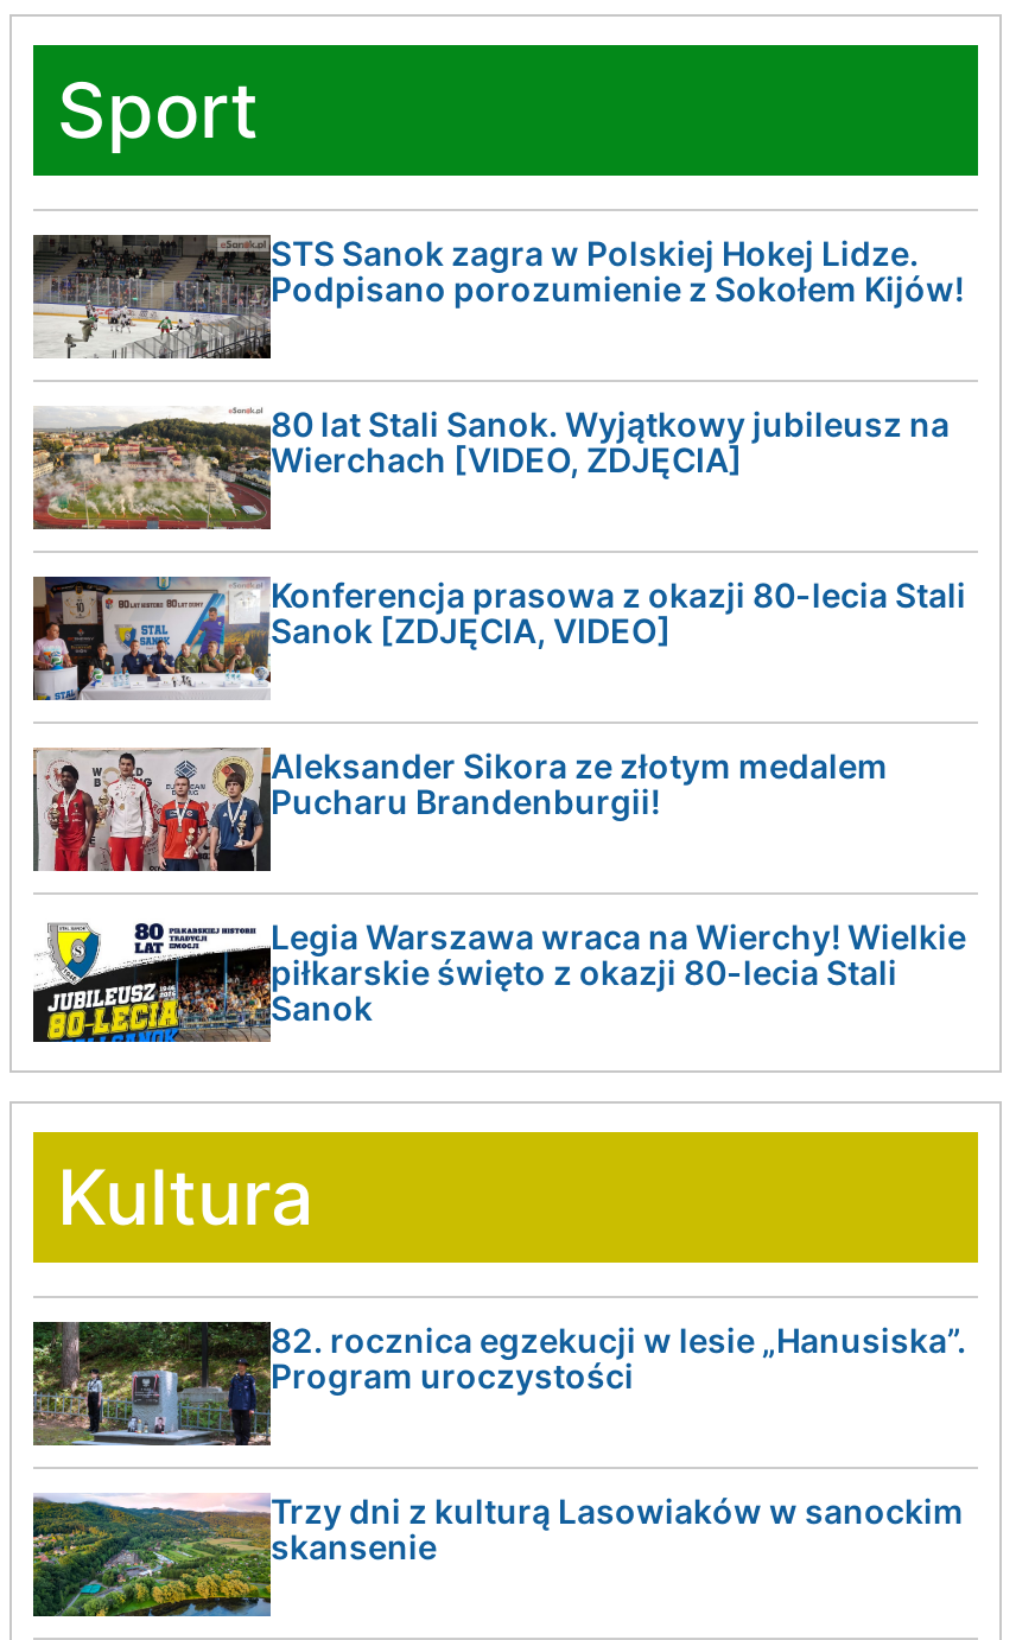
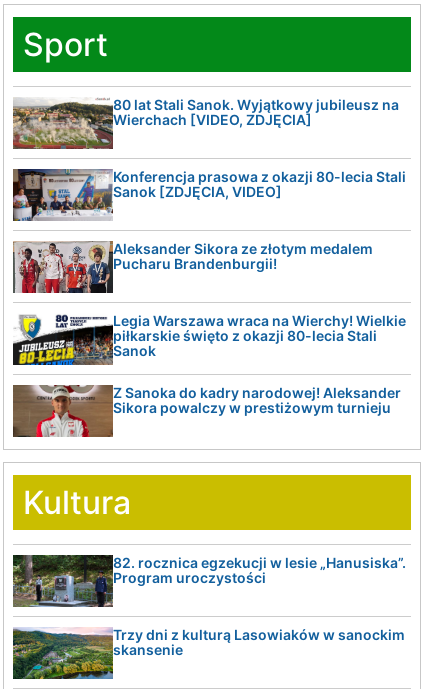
- [image]
- STS Sanok zagra w Polskiej Hokej Lidze.
- Podpisano porozumienie z Sokołem Kijów!

moved up: [image] | 80 lat Stali Sanok. Wyjątkowy jubileusz na | Wierchach [VIDEO, ZDJĘCIA] | ... | piłkarskie święto z okazji 80-lecia Stali | Sanok

+ [image]
+ Z Sanoka do kadry narodowej! Aleksander
+ Sikora powalczy w prestiżowym turnieju
